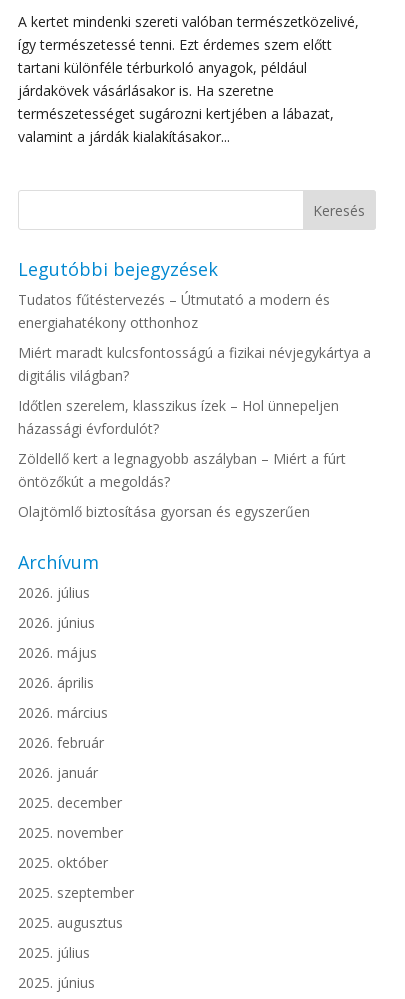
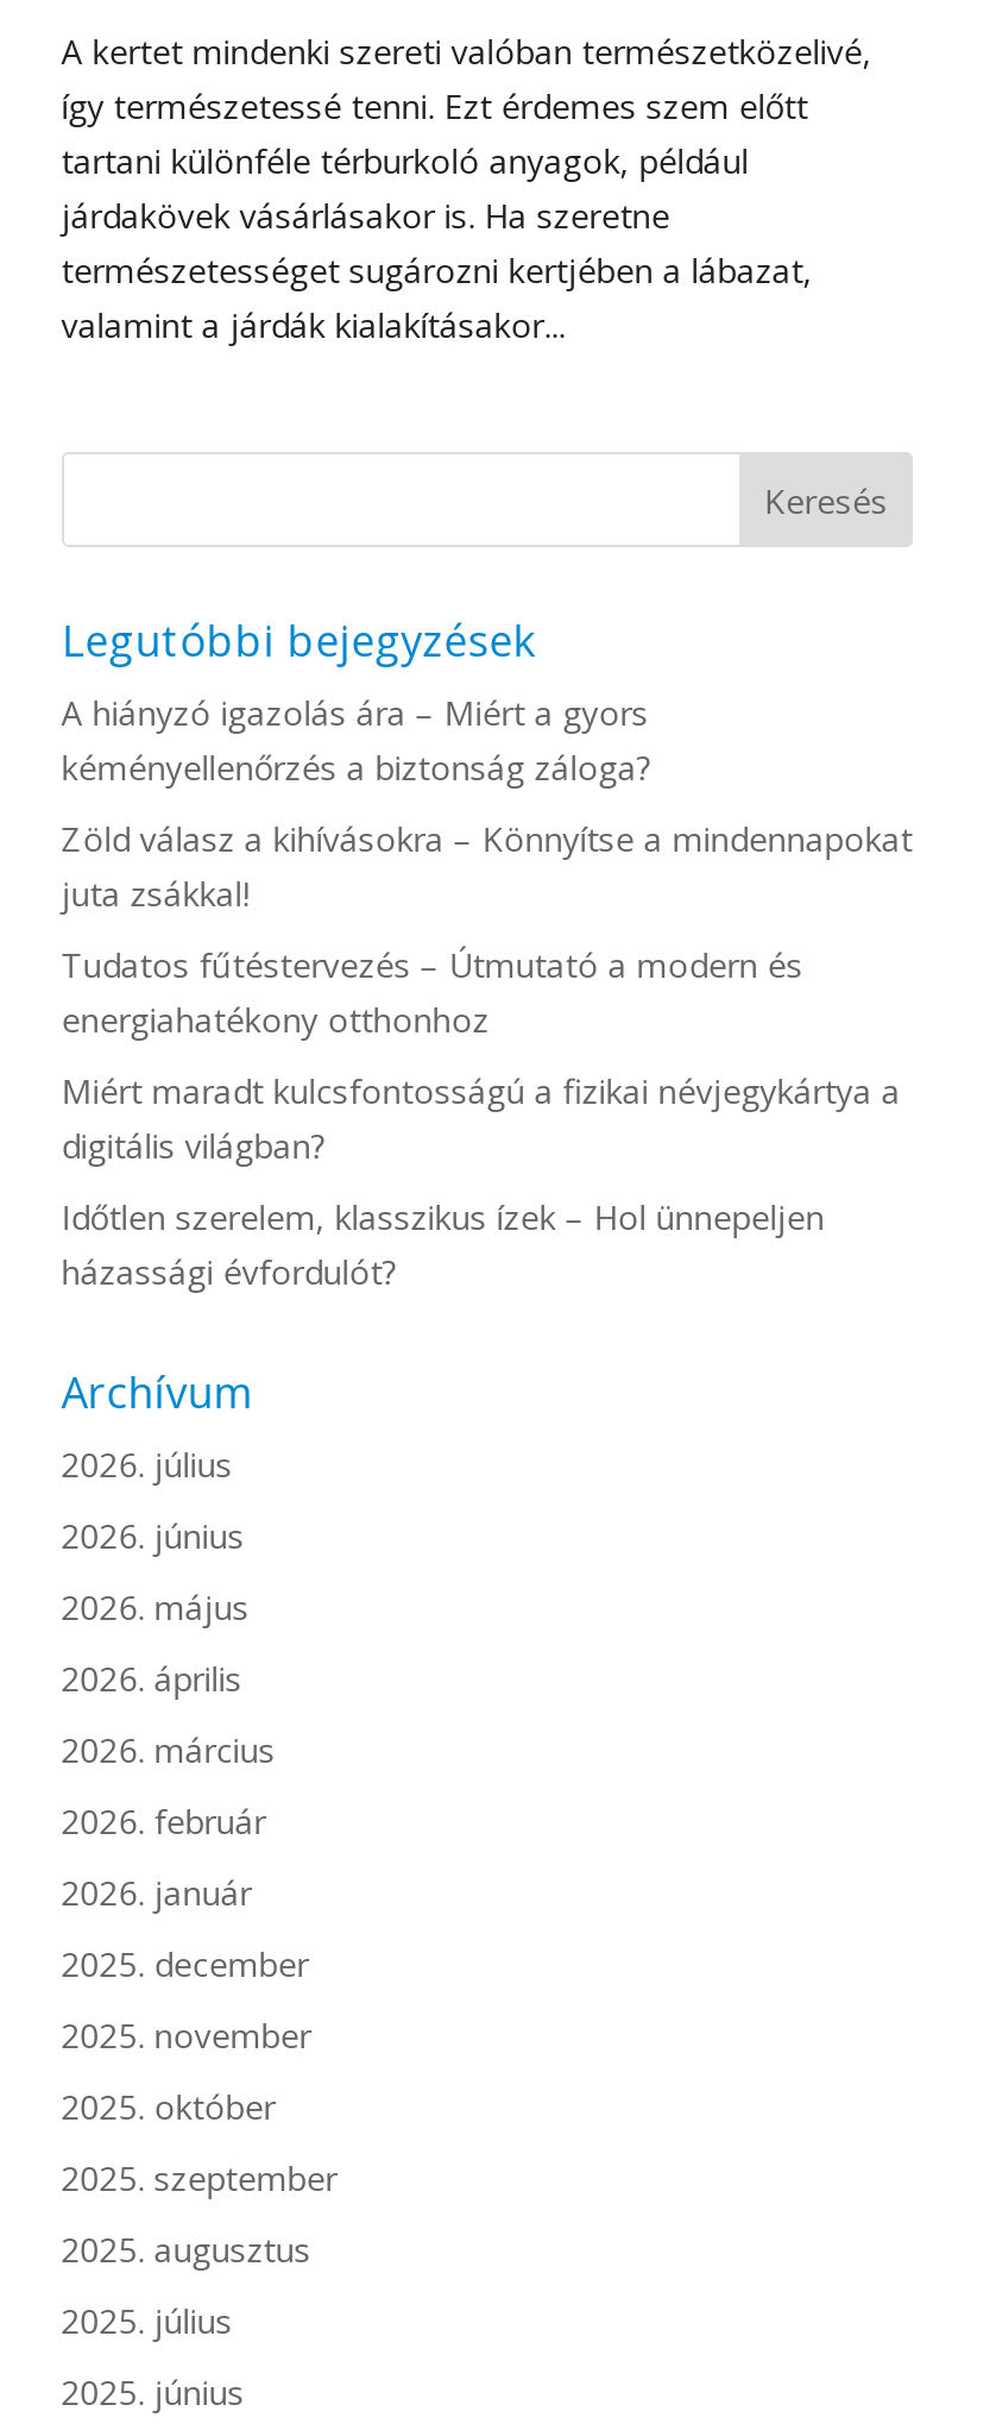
+ A hiányzó igazolás ára – Miért a gyors
+ kéményellenőrzés a biztonság záloga?
+ Zöld válasz a kihívásokra – Könnyítse a mindennapokat
+ juta zsákkal!

moved down: Tudatos fűtéstervezés – Útmutató a modern és | energiahatékony otthonhoz | Miért maradt kulcsfontosságú a fizikai névjegykártya a | digitális világban? | Időtlen szerelem, klasszikus ízek – Hol ünnepeljen | házassági évfordulót?

- Zöldellő kert a legnagyobb aszályban – Miért a fúrt
- öntözőkút a megoldás?
- Olajtömlő biztosítása gyorsan és egyszerűen
